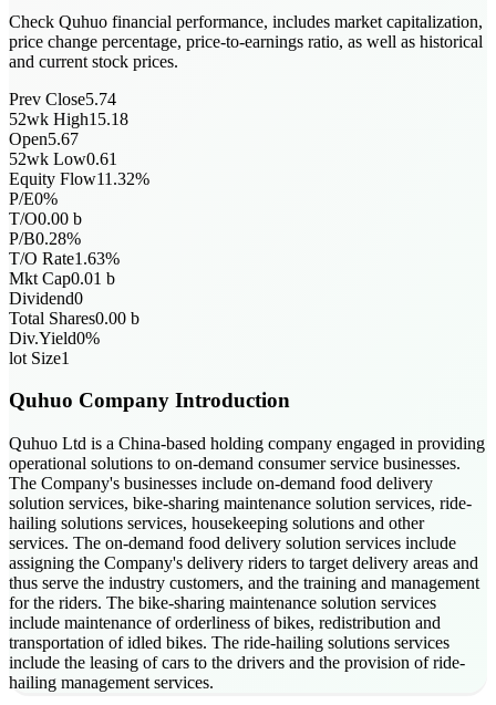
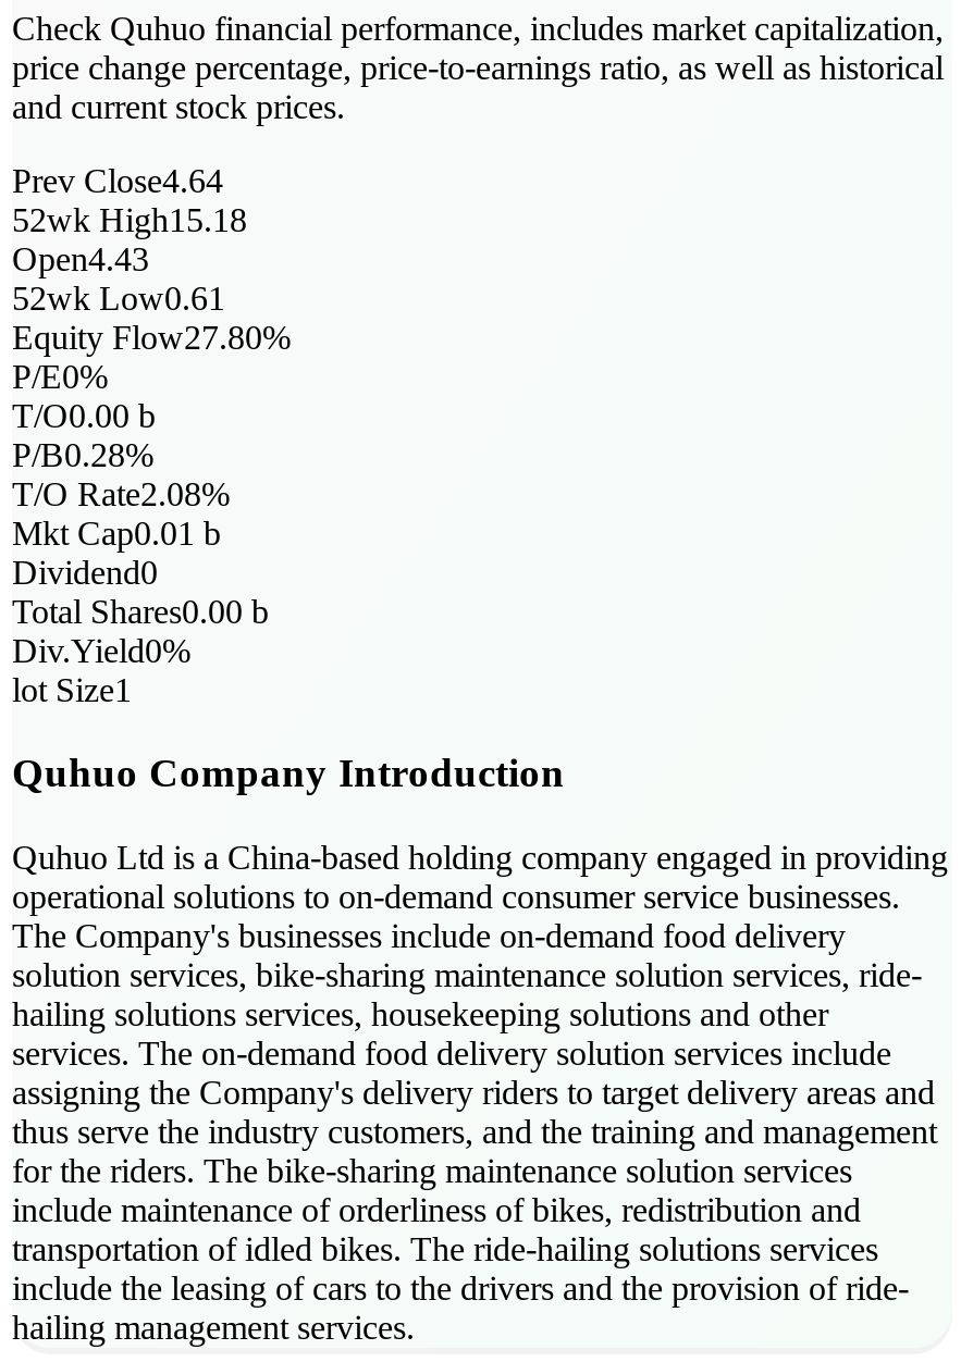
- Prev Close5.74
+ Prev Close4.64

- Open5.67
+ Open4.43

- Equity Flow11.32%
+ Equity Flow27.80%

- T/O Rate1.63%
+ T/O Rate2.08%
